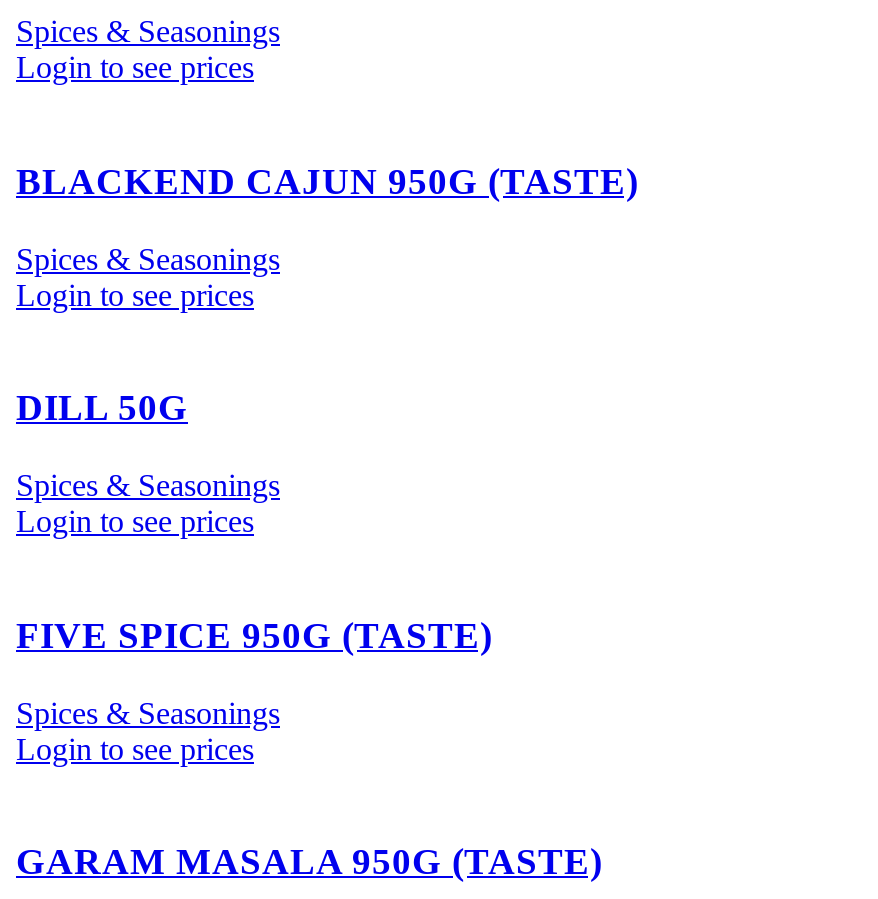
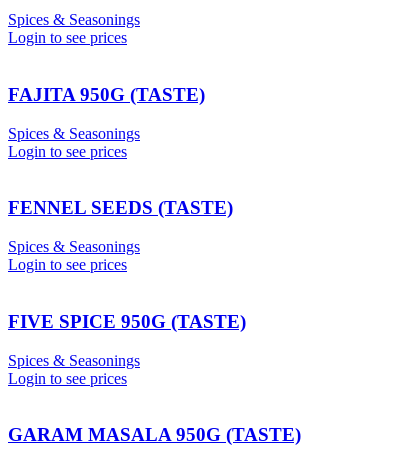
- BLACKEND CAJUN 950G (TASTE)
+ FAJITA 950G (TASTE)

- DILL 50G
+ FENNEL SEEDS (TASTE)
